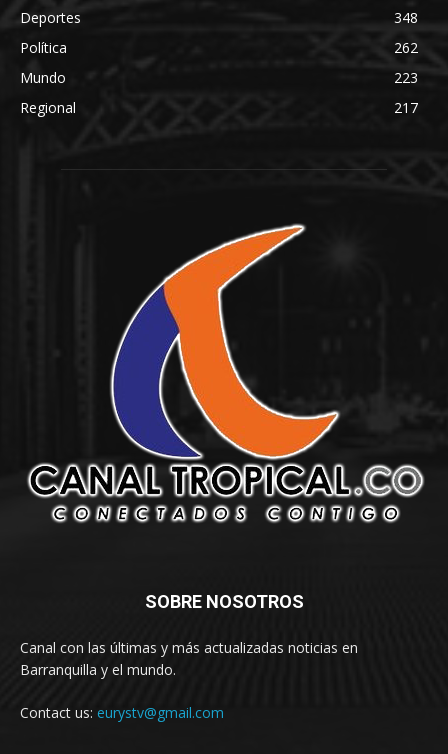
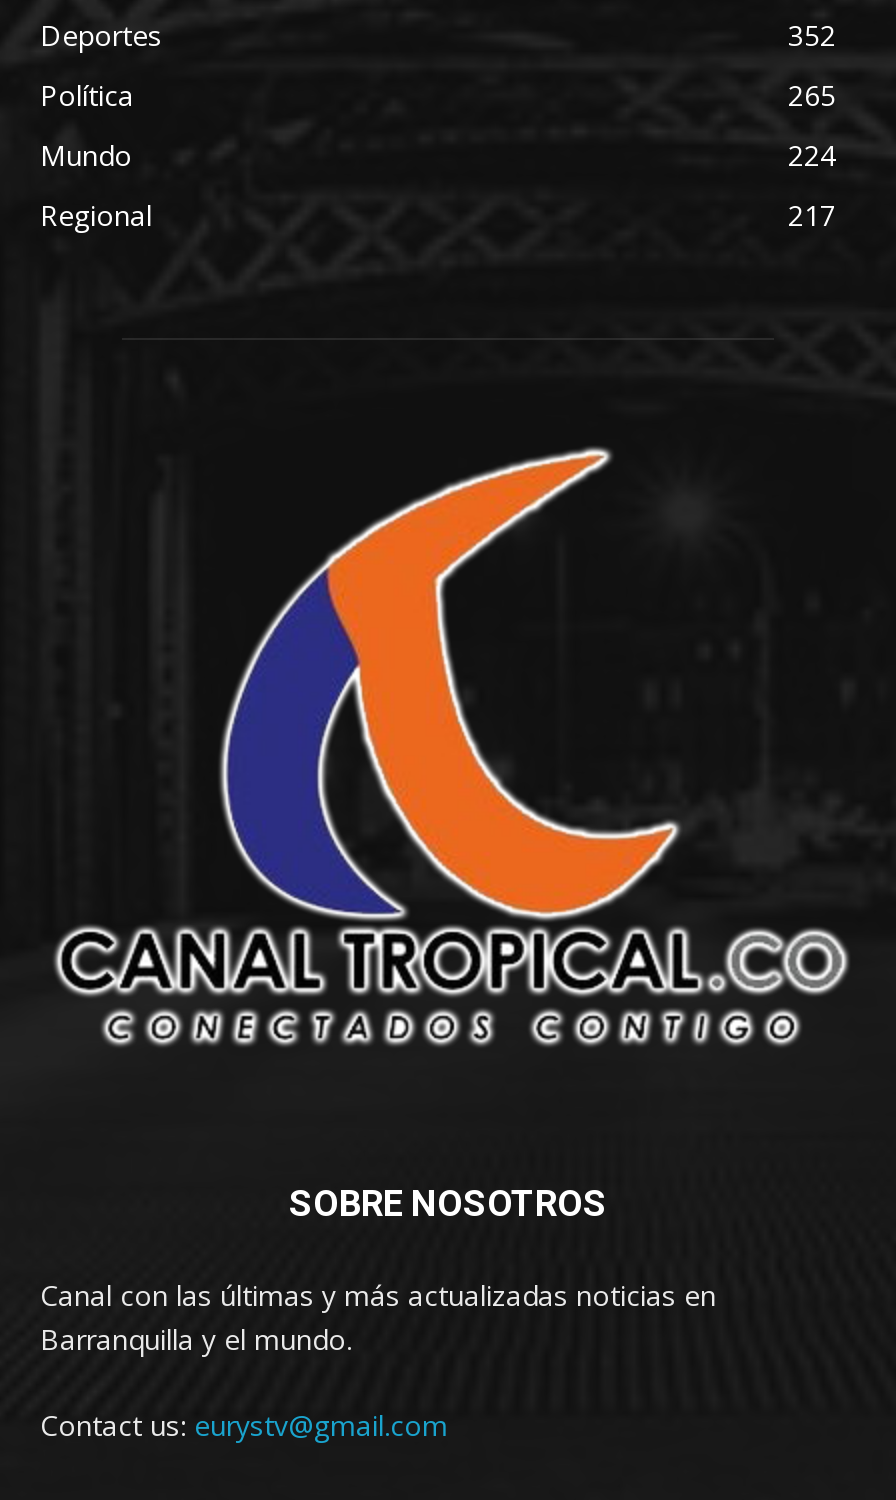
- 348
+ 352

- 262
+ 265

- 223
+ 224
